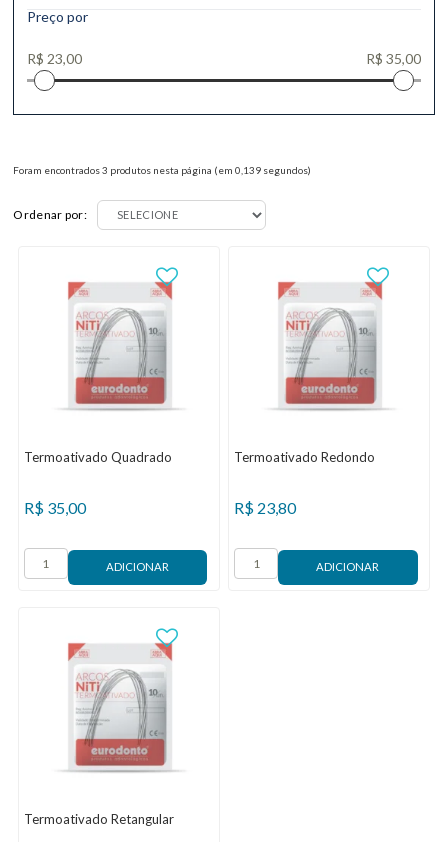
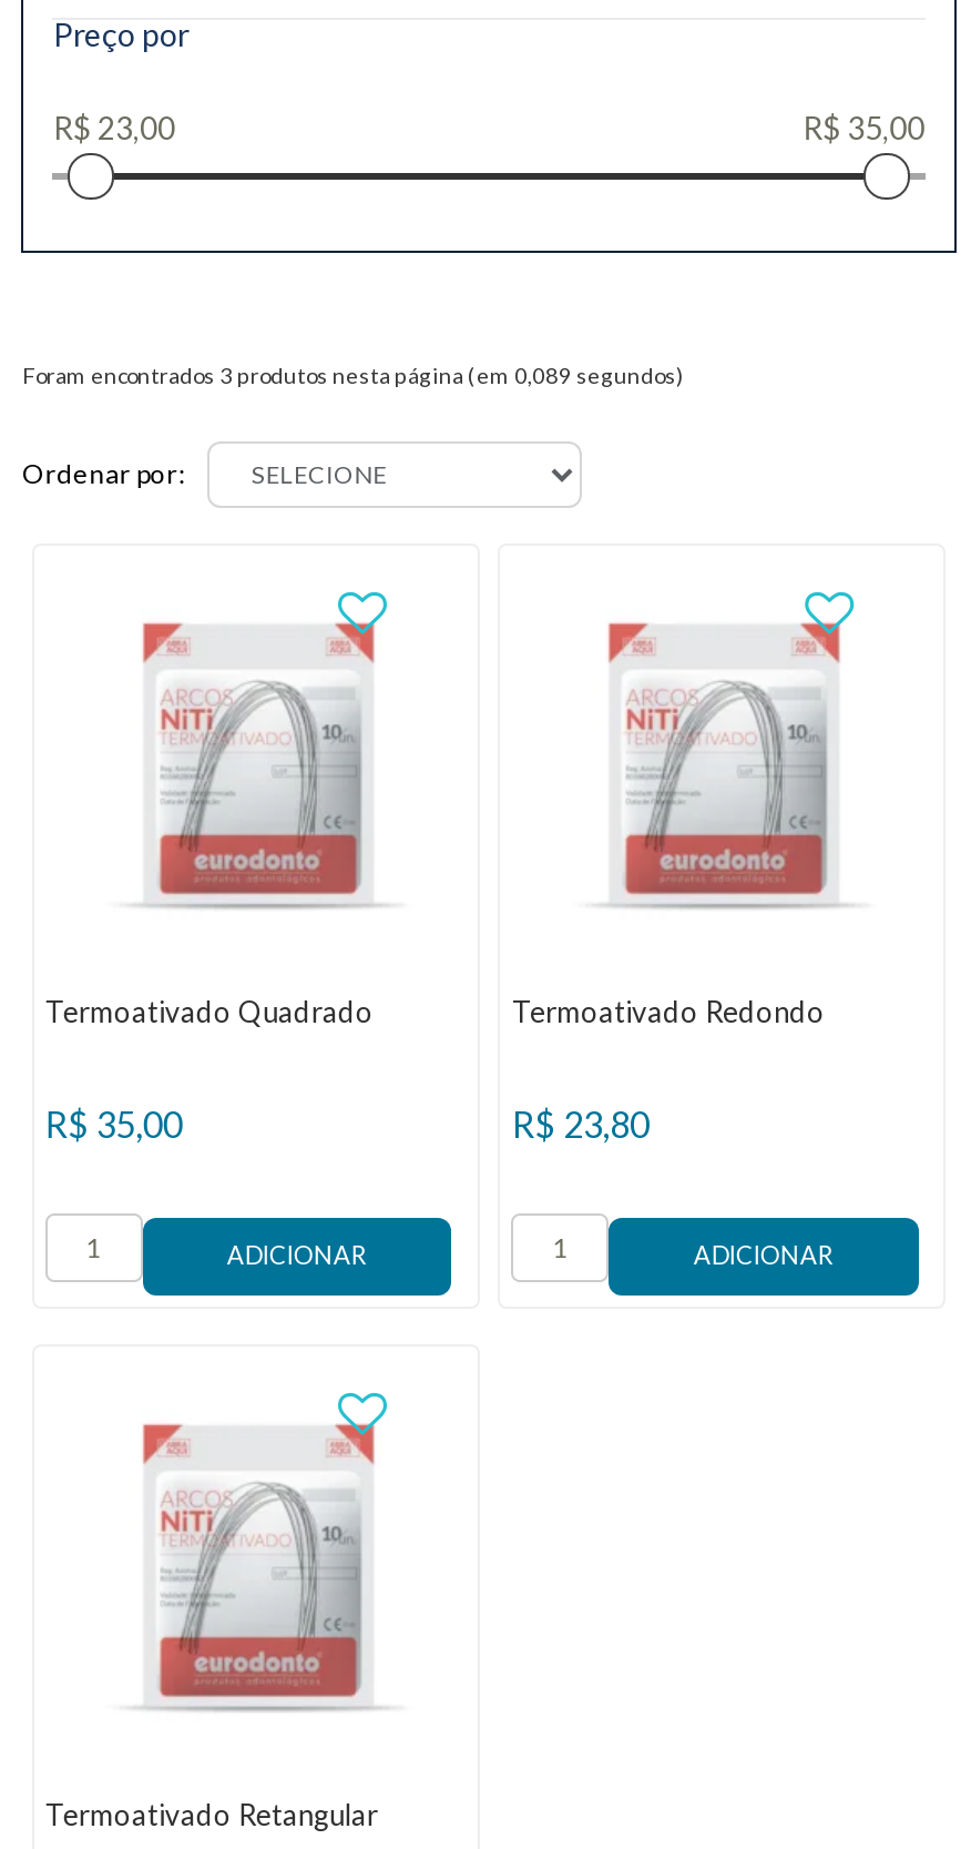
- Foram encontrados 3 produtos nesta página (em 0,139 segundos)
+ Foram encontrados 3 produtos nesta página (em 0,089 segundos)
